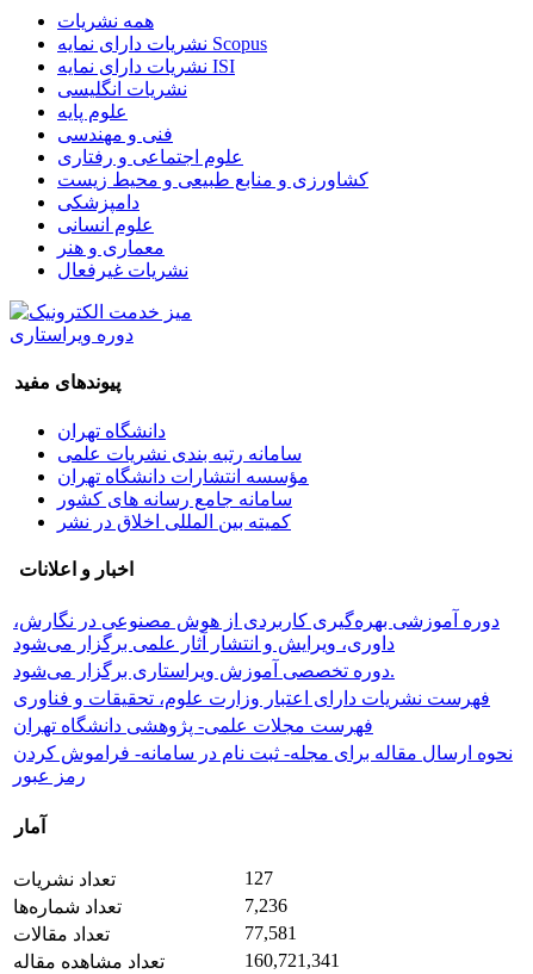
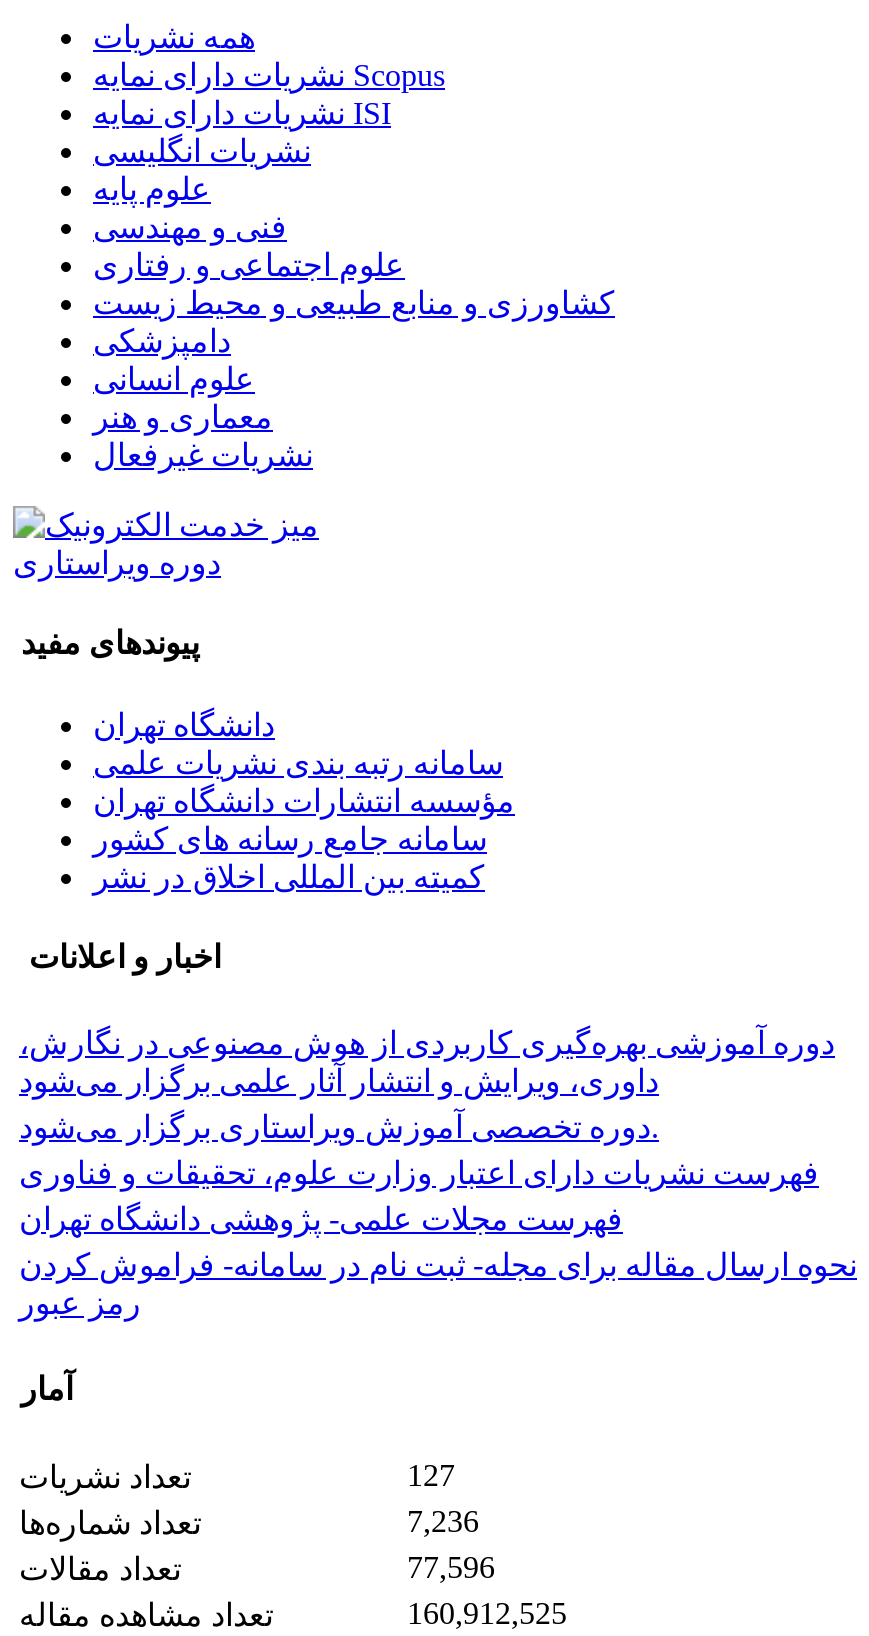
- 77,581
+ 77,596

- 160,721,341
+ 160,912,525
